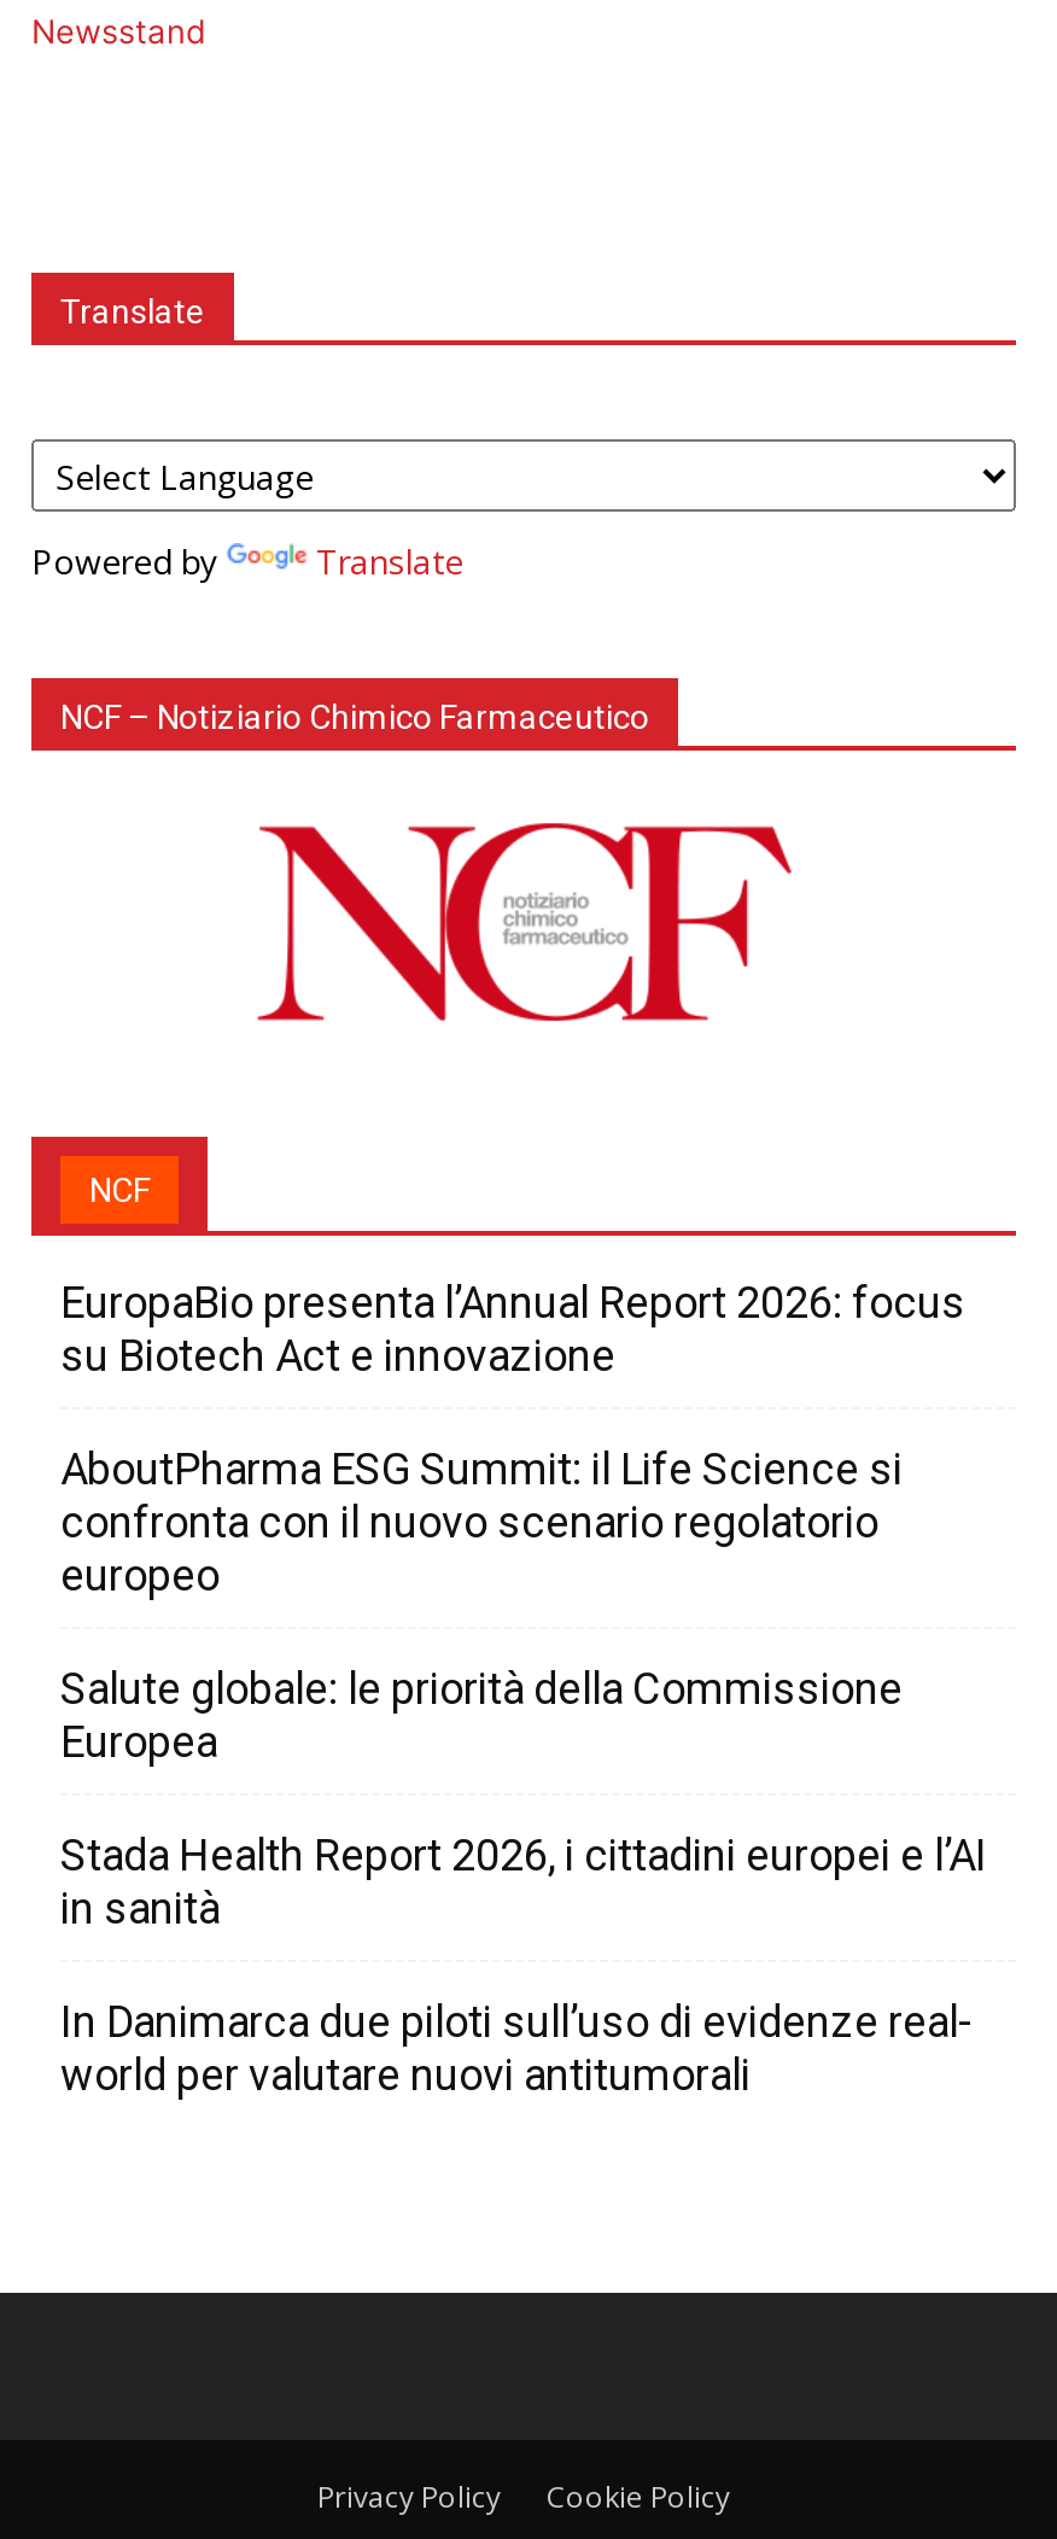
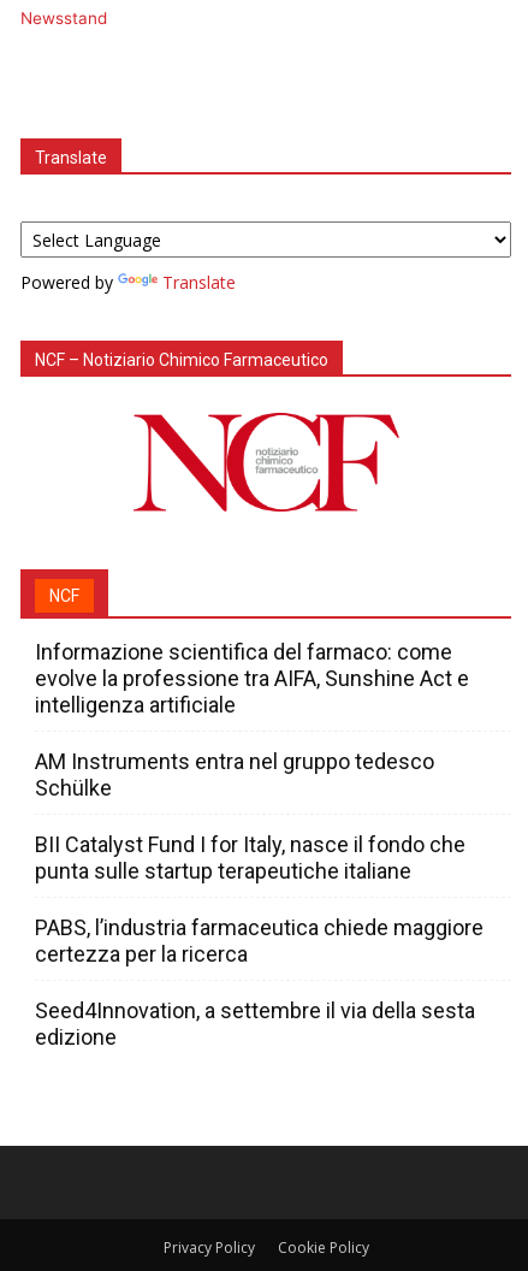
- EuropaBio presenta l’Annual Report 2026: focus
- su Biotech Act e innovazione
+ Informazione scientifica del farmaco: come
+ evolve la professione tra AIFA, Sunshine Act e
+ intelligenza artificiale

- AboutPharma ESG Summit: il Life Science si
- confronta con il nuovo scenario regolatorio
- europeo
+ AM Instruments entra nel gruppo tedesco
+ Schülke

- Salute globale: le priorità della Commissione
- Europea
+ BII Catalyst Fund I for Italy, nasce il fondo che
+ punta sulle startup terapeutiche italiane

- Stada Health Report 2026, i cittadini europei e l’AI
- in sanità
+ PABS, l’industria farmaceutica chiede maggiore
+ certezza per la ricerca

- In Danimarca due piloti sull’uso di evidenze real-
- world per valutare nuovi antitumorali
+ Seed4Innovation, a settembre il via della sesta
+ edizione
